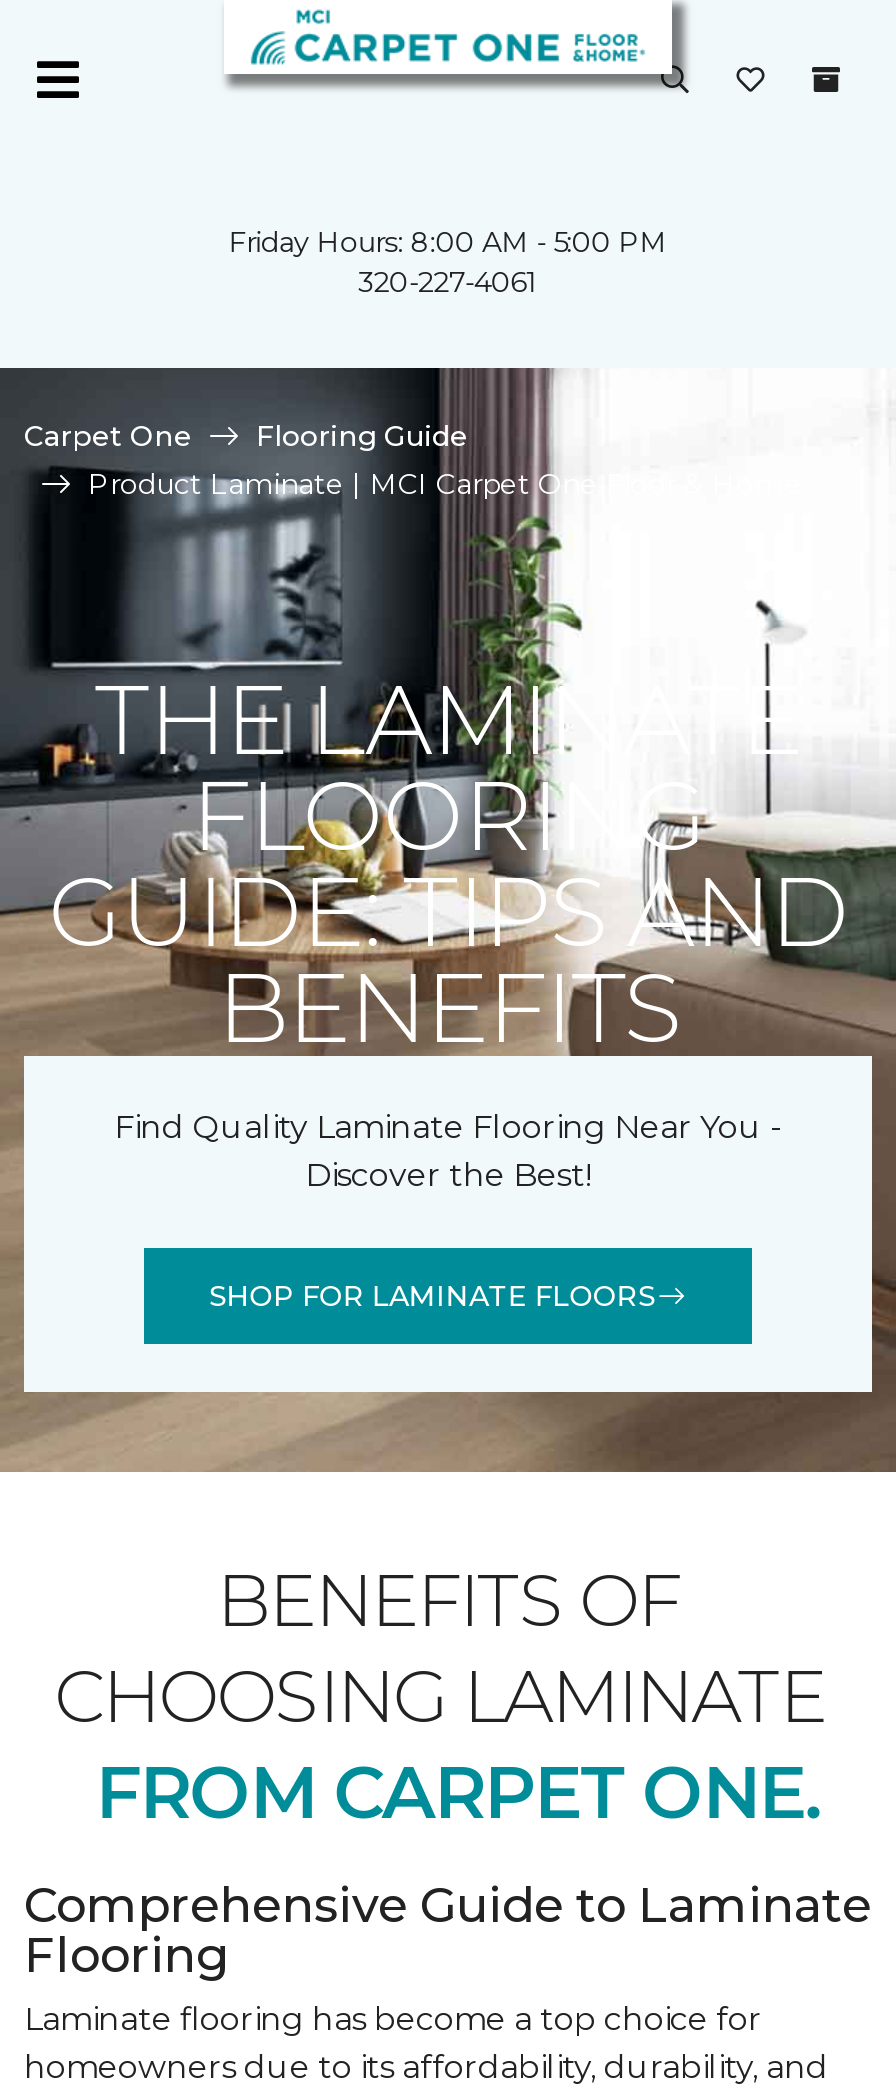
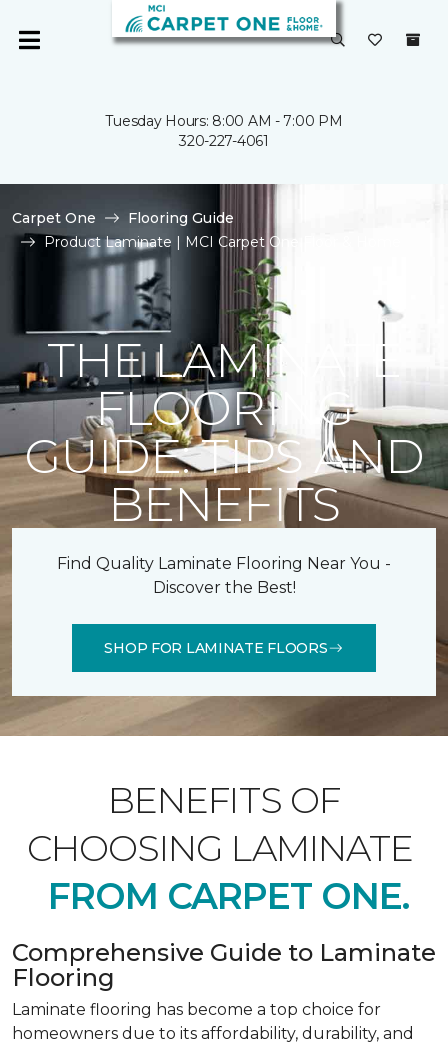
- Friday Hours: 8:00 AM - 5:00 PM
+ Tuesday Hours: 8:00 AM - 7:00 PM
